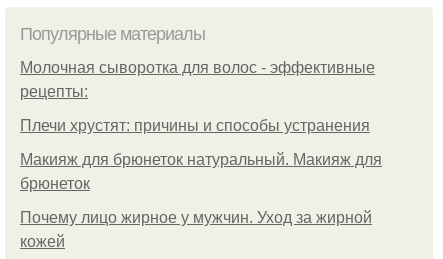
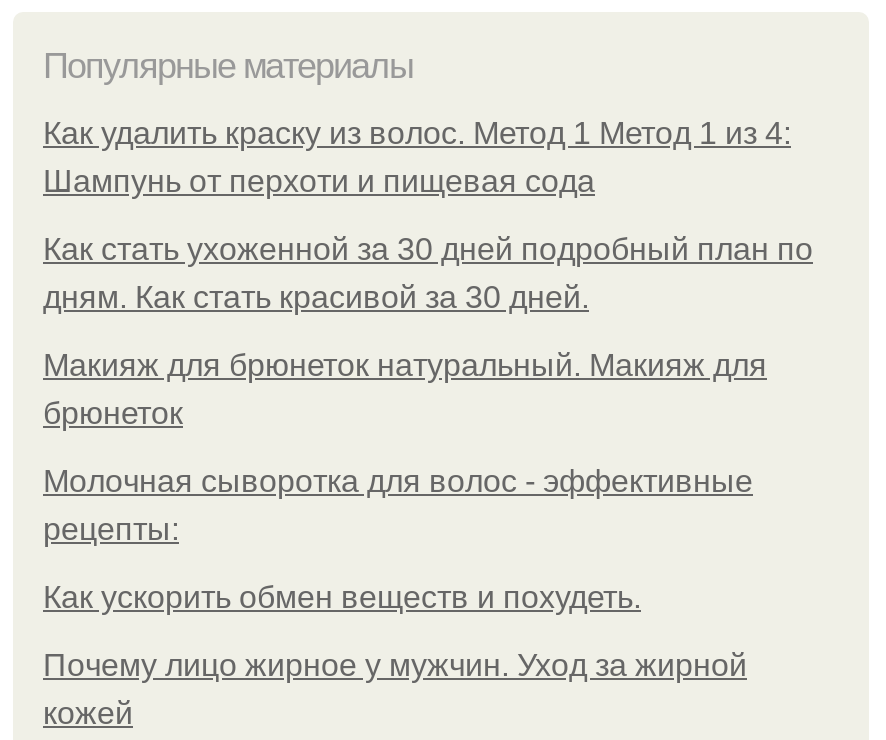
+ Как удалить краску из волос. Метод 1 Метод 1 из 4:
+ Шампунь от перхоти и пищевая сода
+ Как стать ухоженной за 30 дней подробный план по
+ дням. Как стать красивой за 30 дней.

moved down: Молочная сыворотка для волос - эффективные | рецепты:

- Плечи хрустят: причины и способы устранения
+ Как ускорить обмен веществ и похудеть.

moved up: Макияж для брюнеток натуральный. Макияж для | брюнеток
